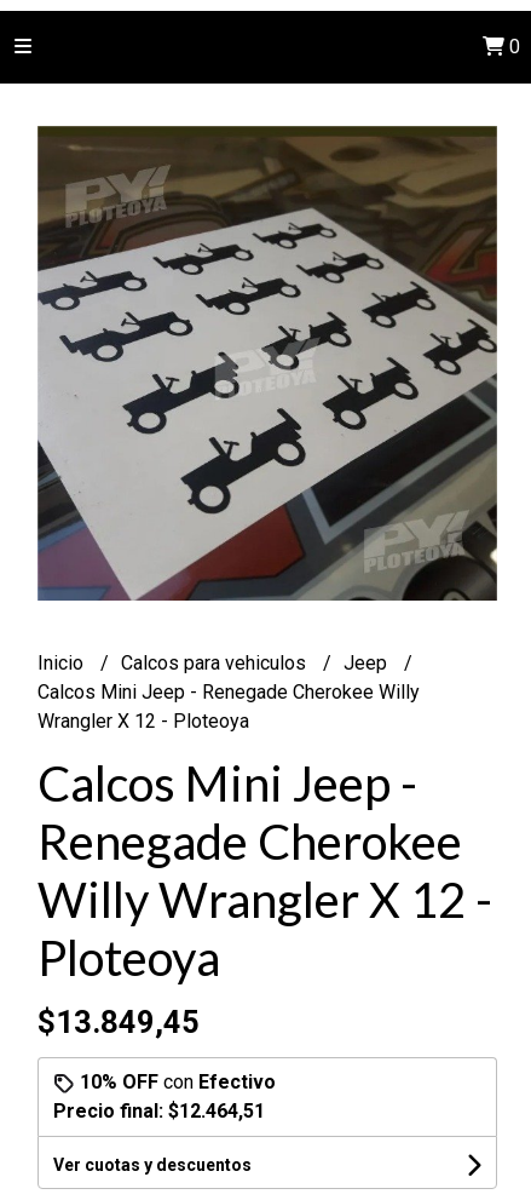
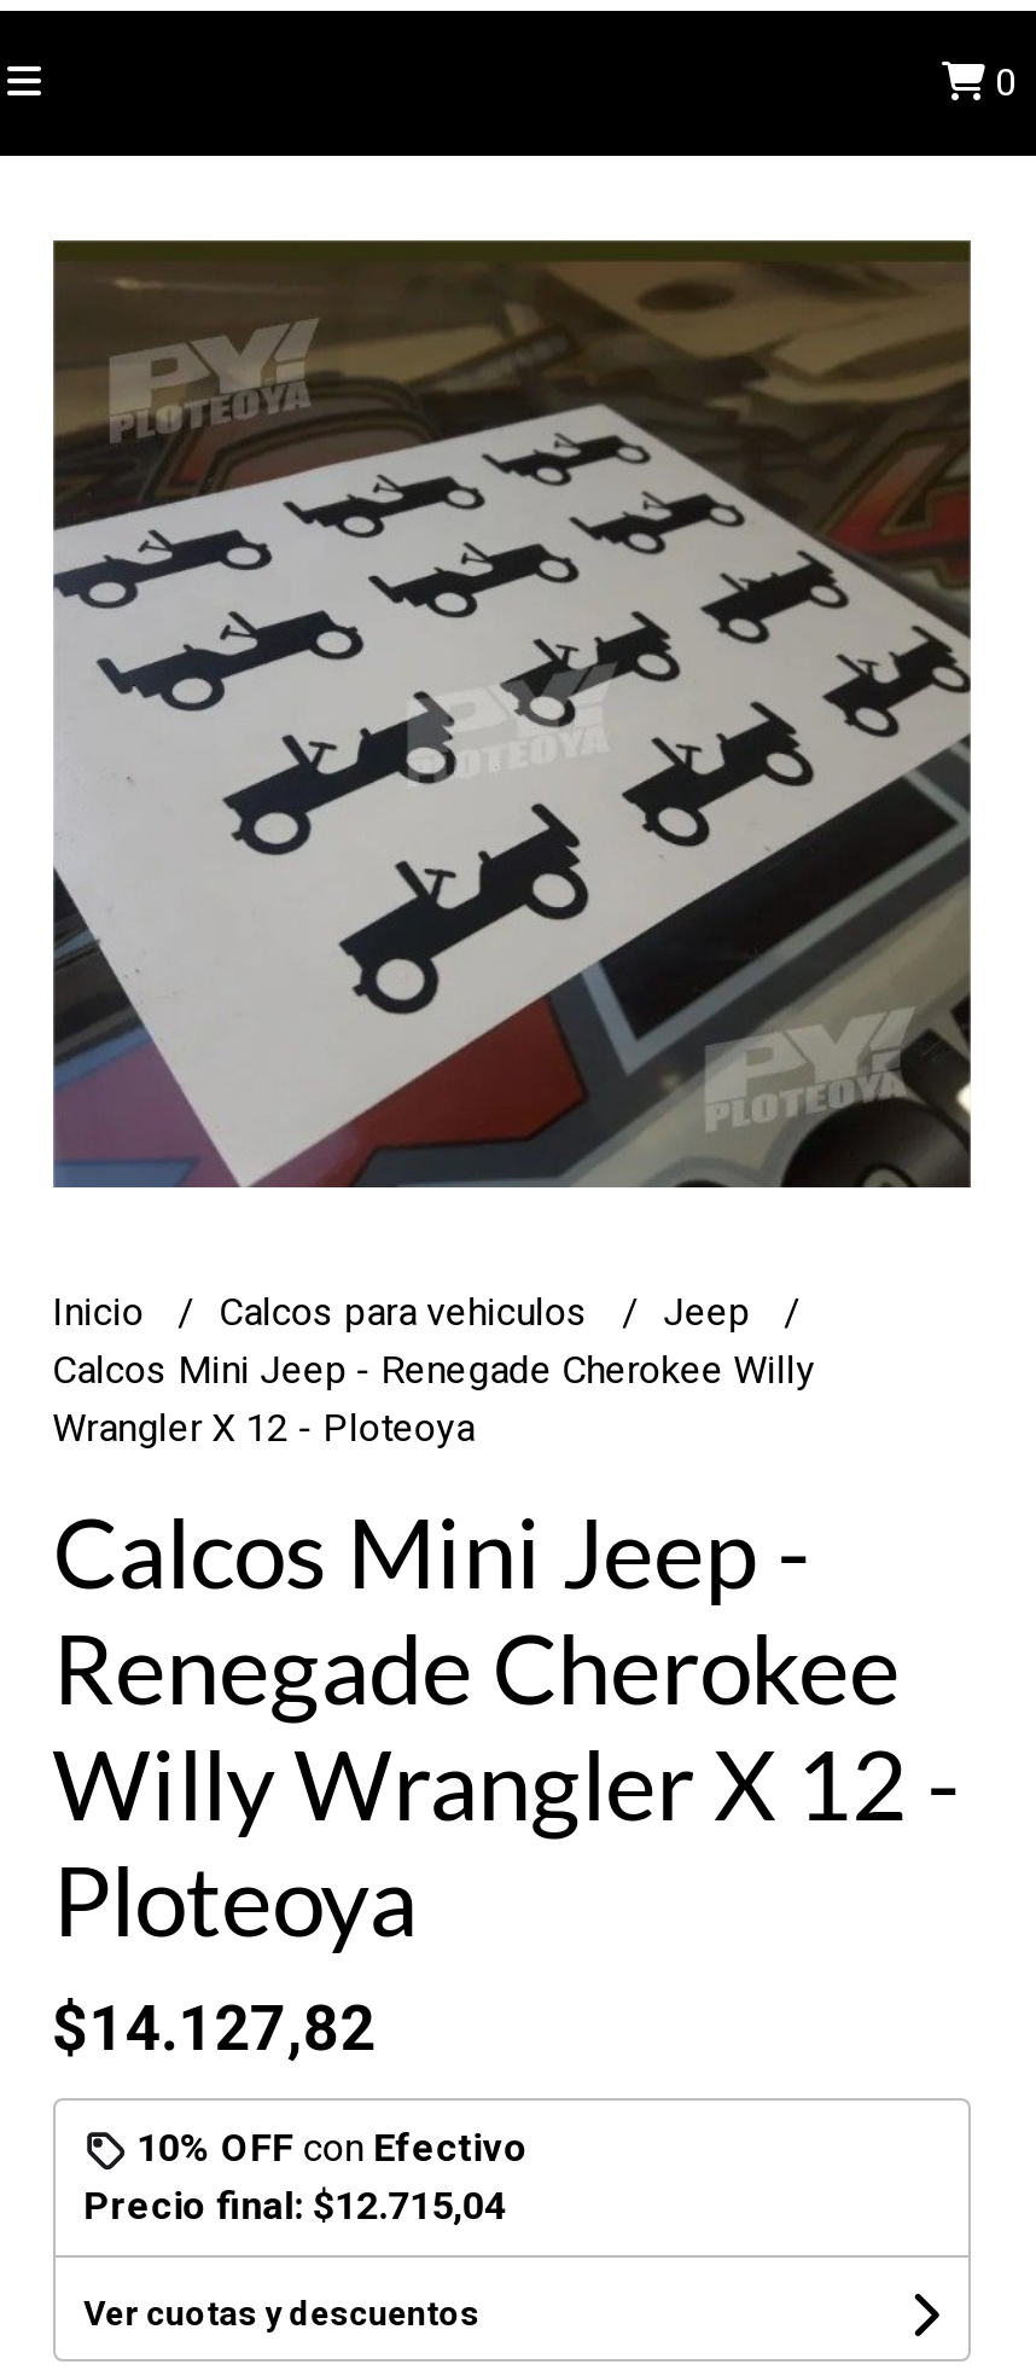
- $13.849,45
+ $14.127,82

- Precio final: $12.464,51
+ Precio final: $12.715,04
